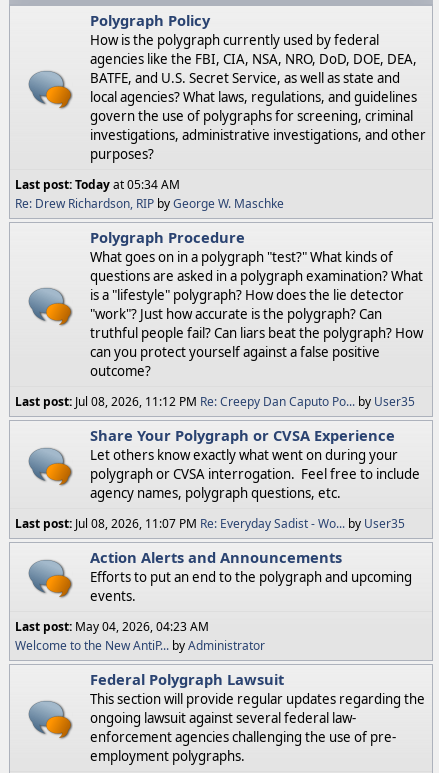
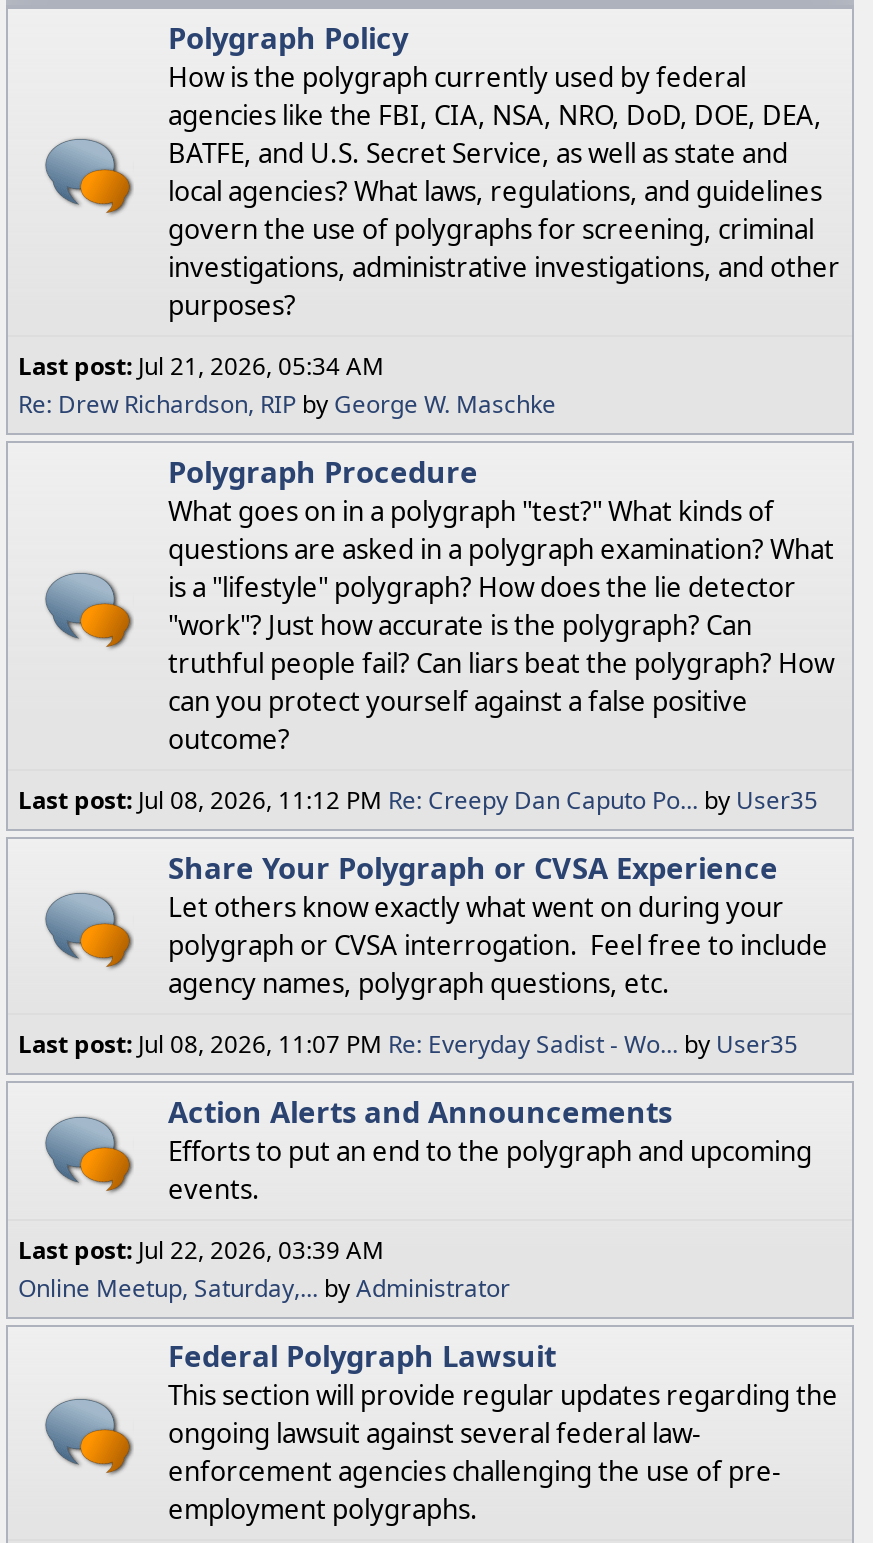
- Last post: Today at 05:34 AM
+ Last post: Jul 21, 2026, 05:34 AM

- Last post: May 04, 2026, 04:23 AM
- Welcome to the New AntiP... by Administrator
+ Last post: Jul 22, 2026, 03:39 AM
+ Online Meetup, Saturday,... by Administrator
